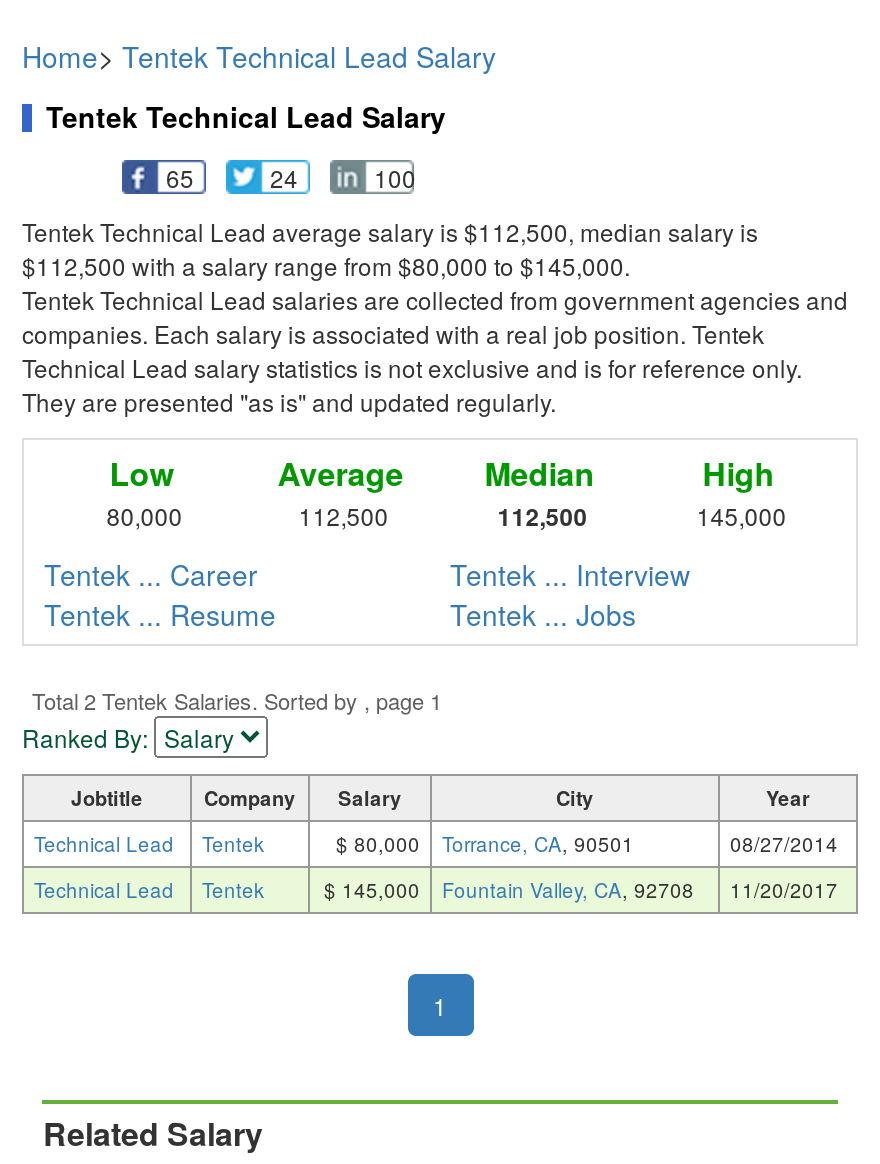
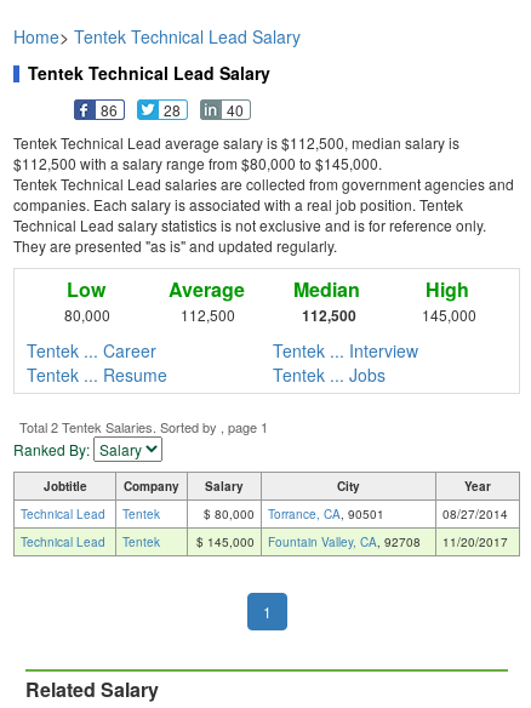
- 65
+ 86

- 24
+ 28

- 100
+ 40
